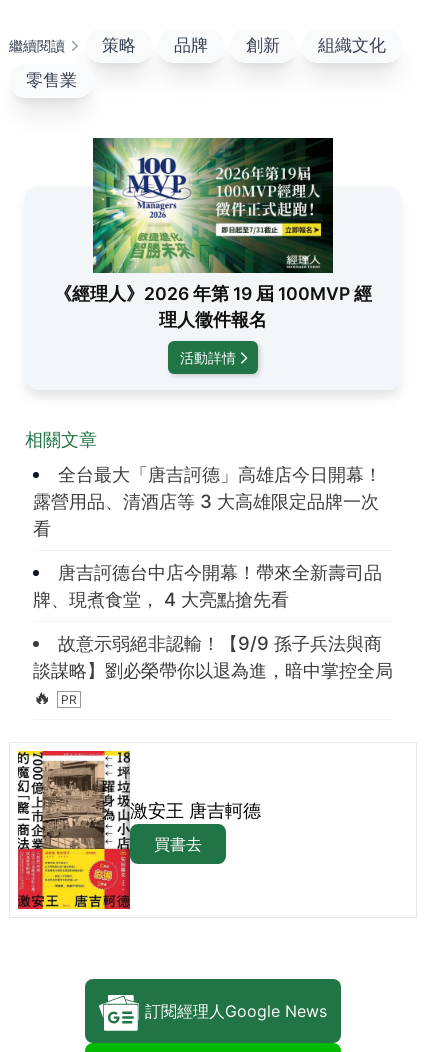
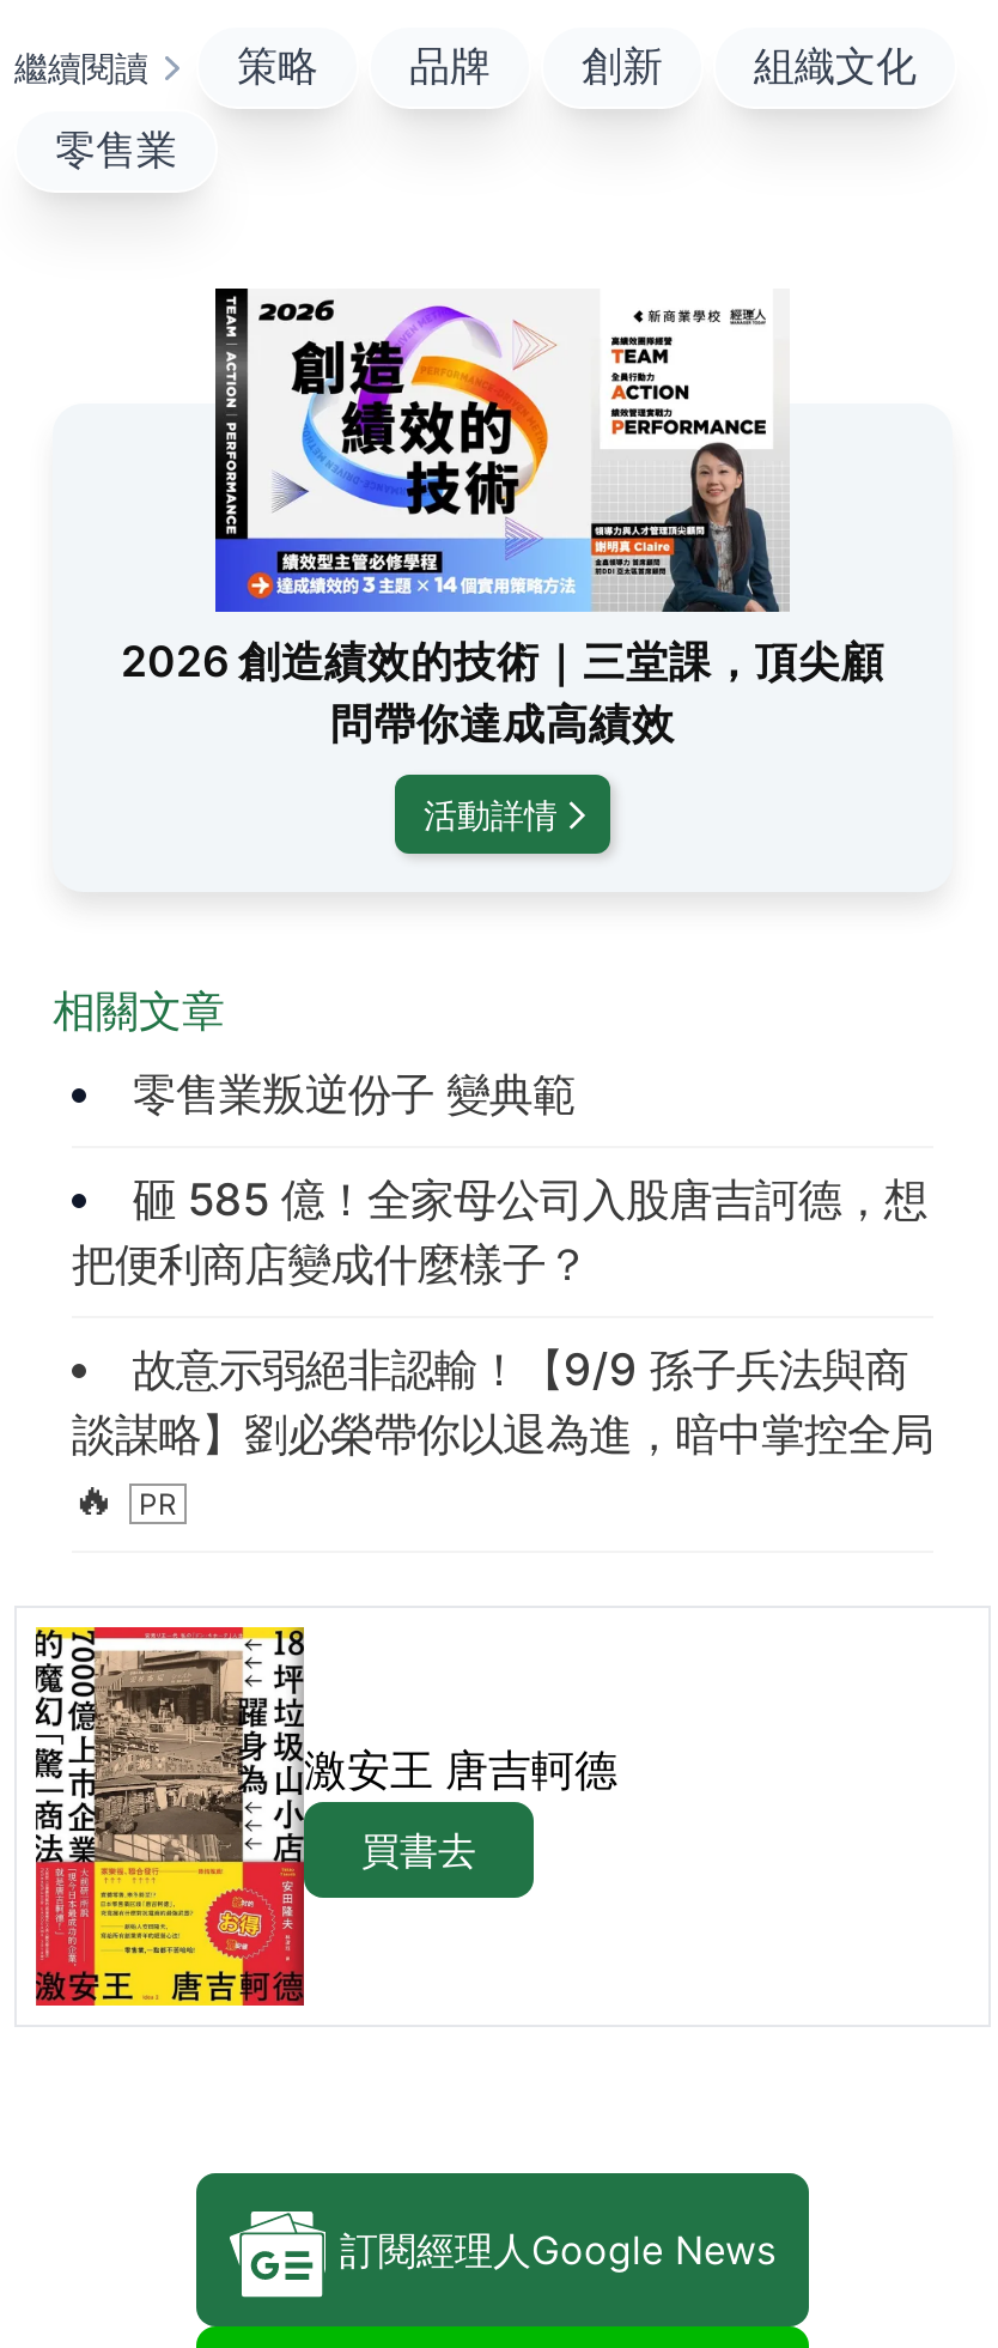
- [image]
- 《經理人》2026 年第 19 屆 100MVP 經
- 理人徵件報名
+ [image]
+ 2026 創造績效的技術｜三堂課，頂尖顧
+ 問帶你達成高績效

- 全台最大「唐吉訶德」高雄店今日開幕！
- 露營用品、清酒店等 3 大高雄限定品牌一次
- 看
+ 零售業叛逆份子 變典範

- 唐吉訶德台中店今開幕！帶來全新壽司品
- 牌、現煮食堂， 4 大亮點搶先看
+ 砸 585 億！全家母公司入股唐吉訶德，想
+ 把便利商店變成什麼樣子？
